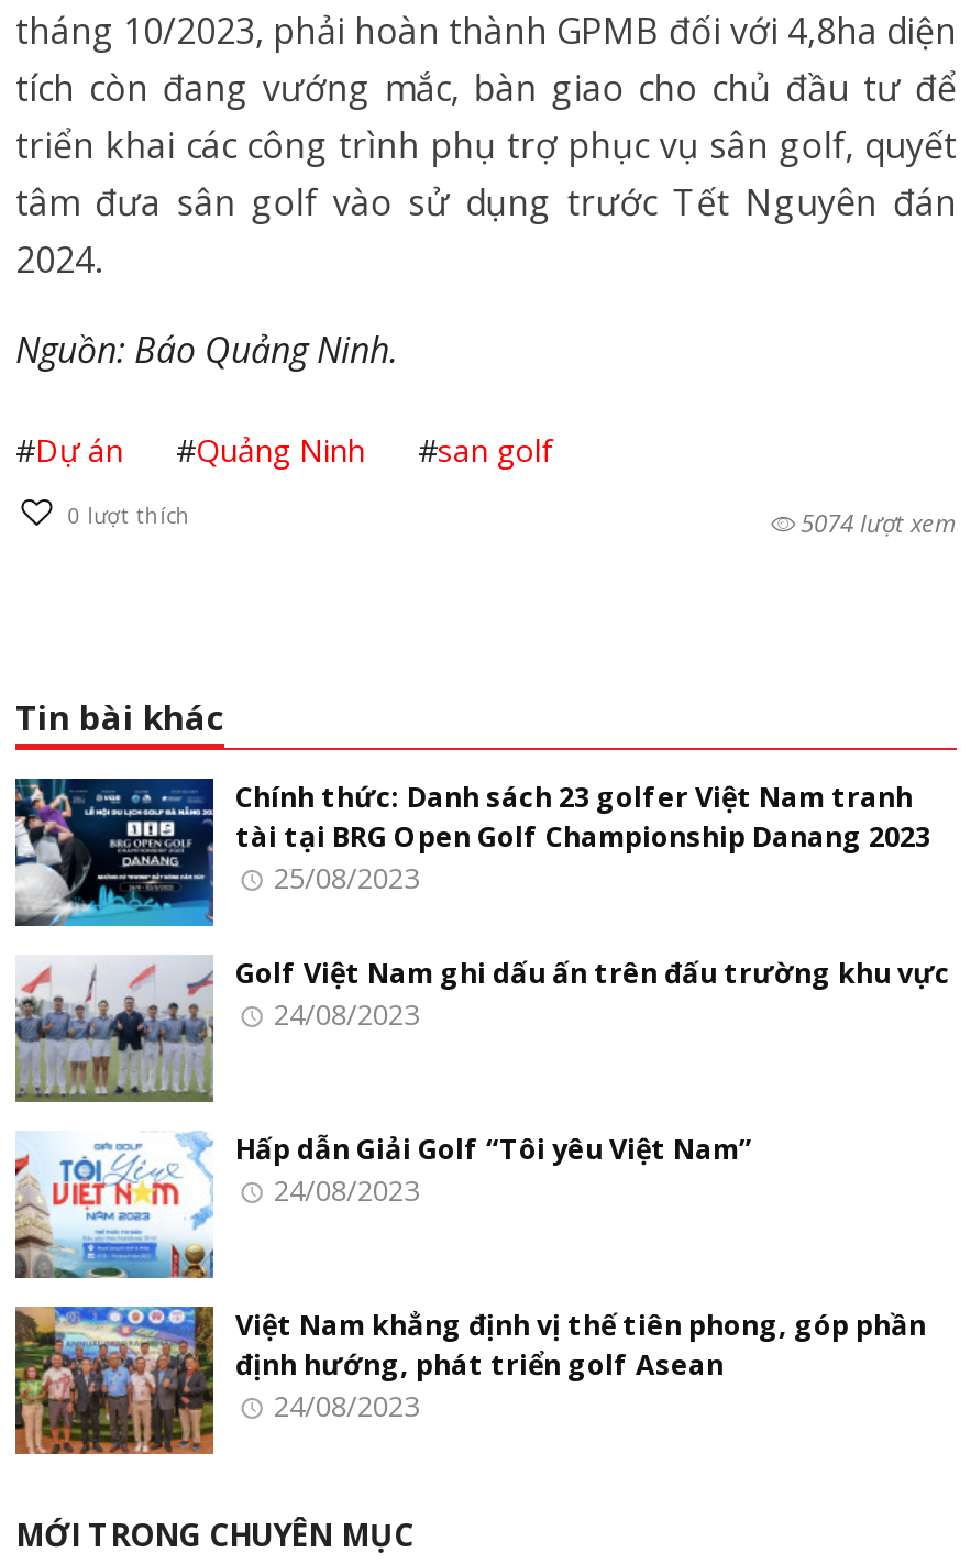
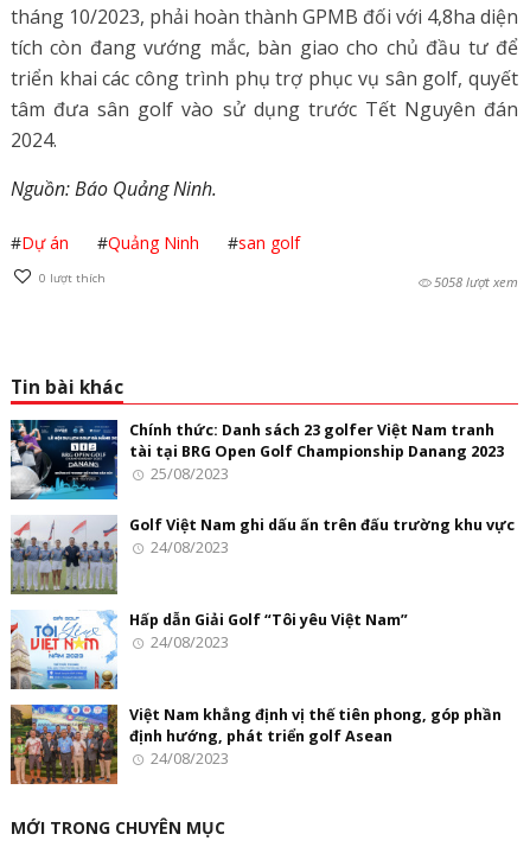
- 5074 lượt xem
+ 5058 lượt xem
